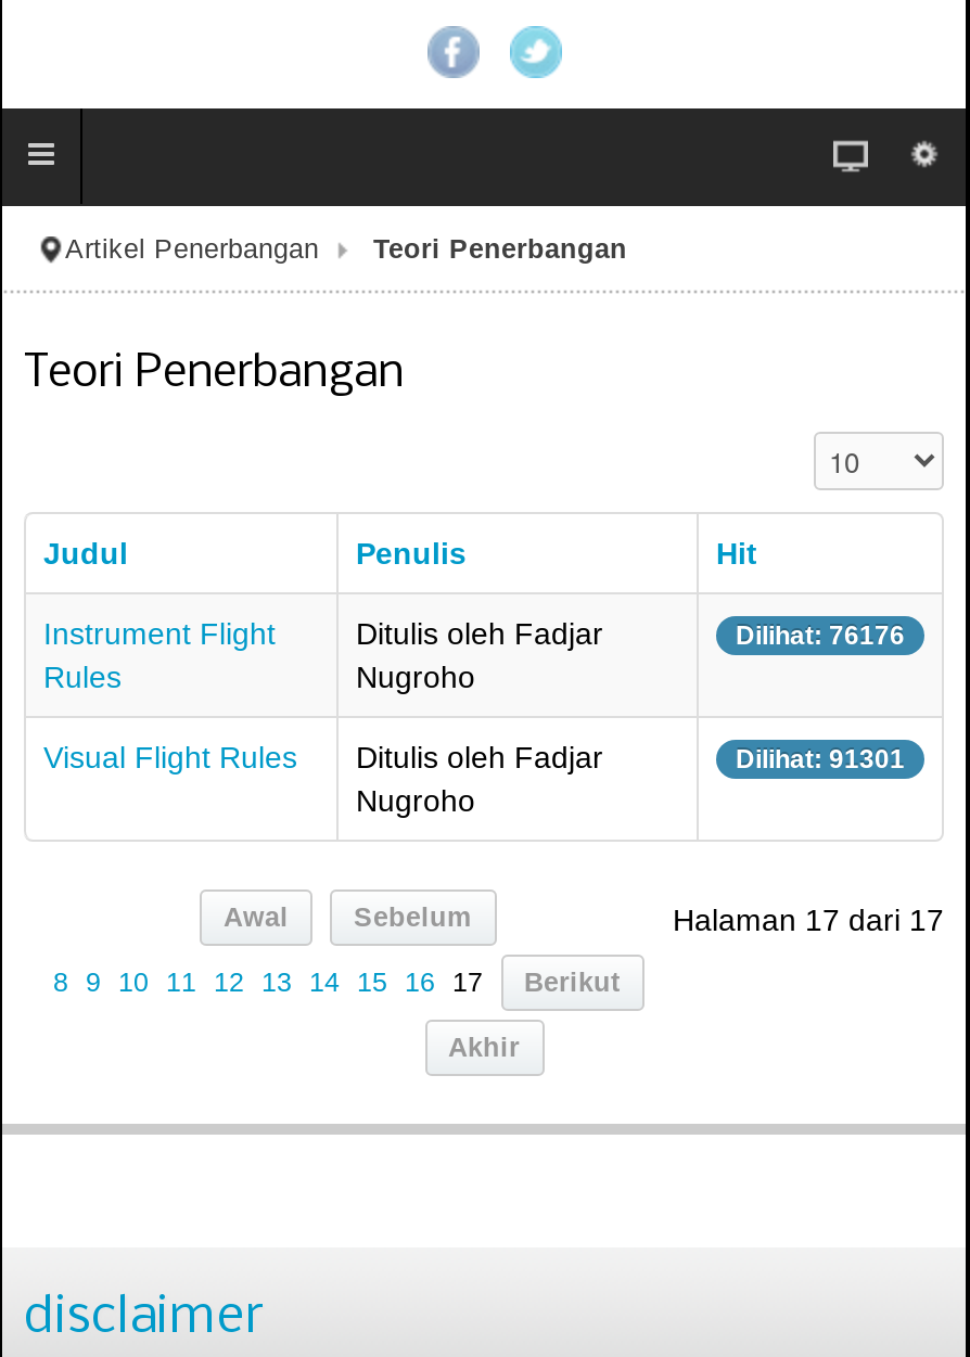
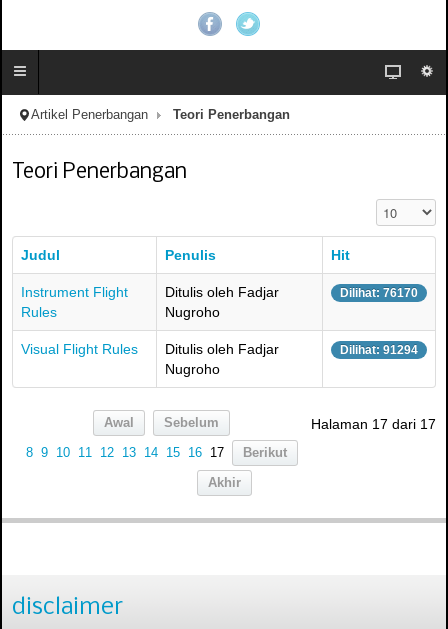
- Dilihat: 76176
+ Dilihat: 76170

- Dilihat: 91301
+ Dilihat: 91294
